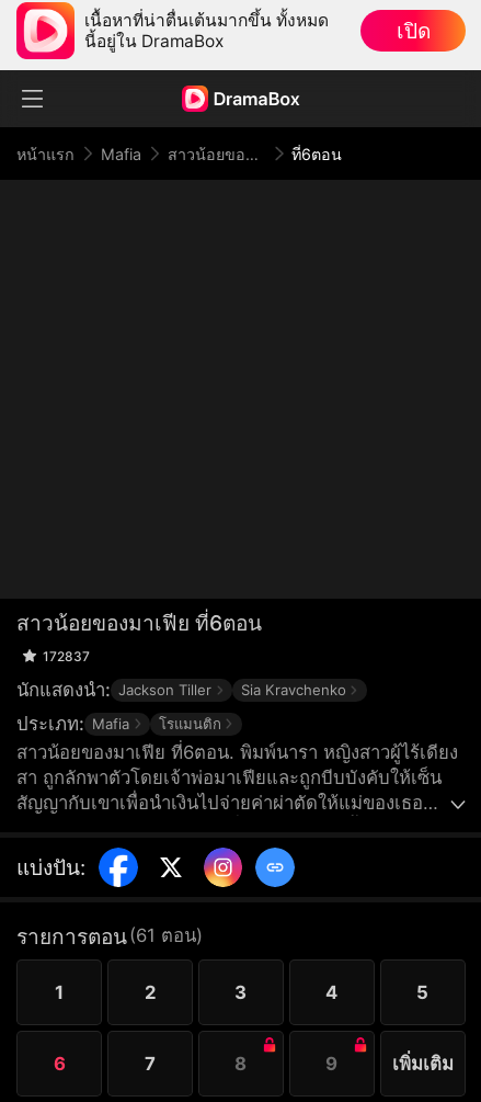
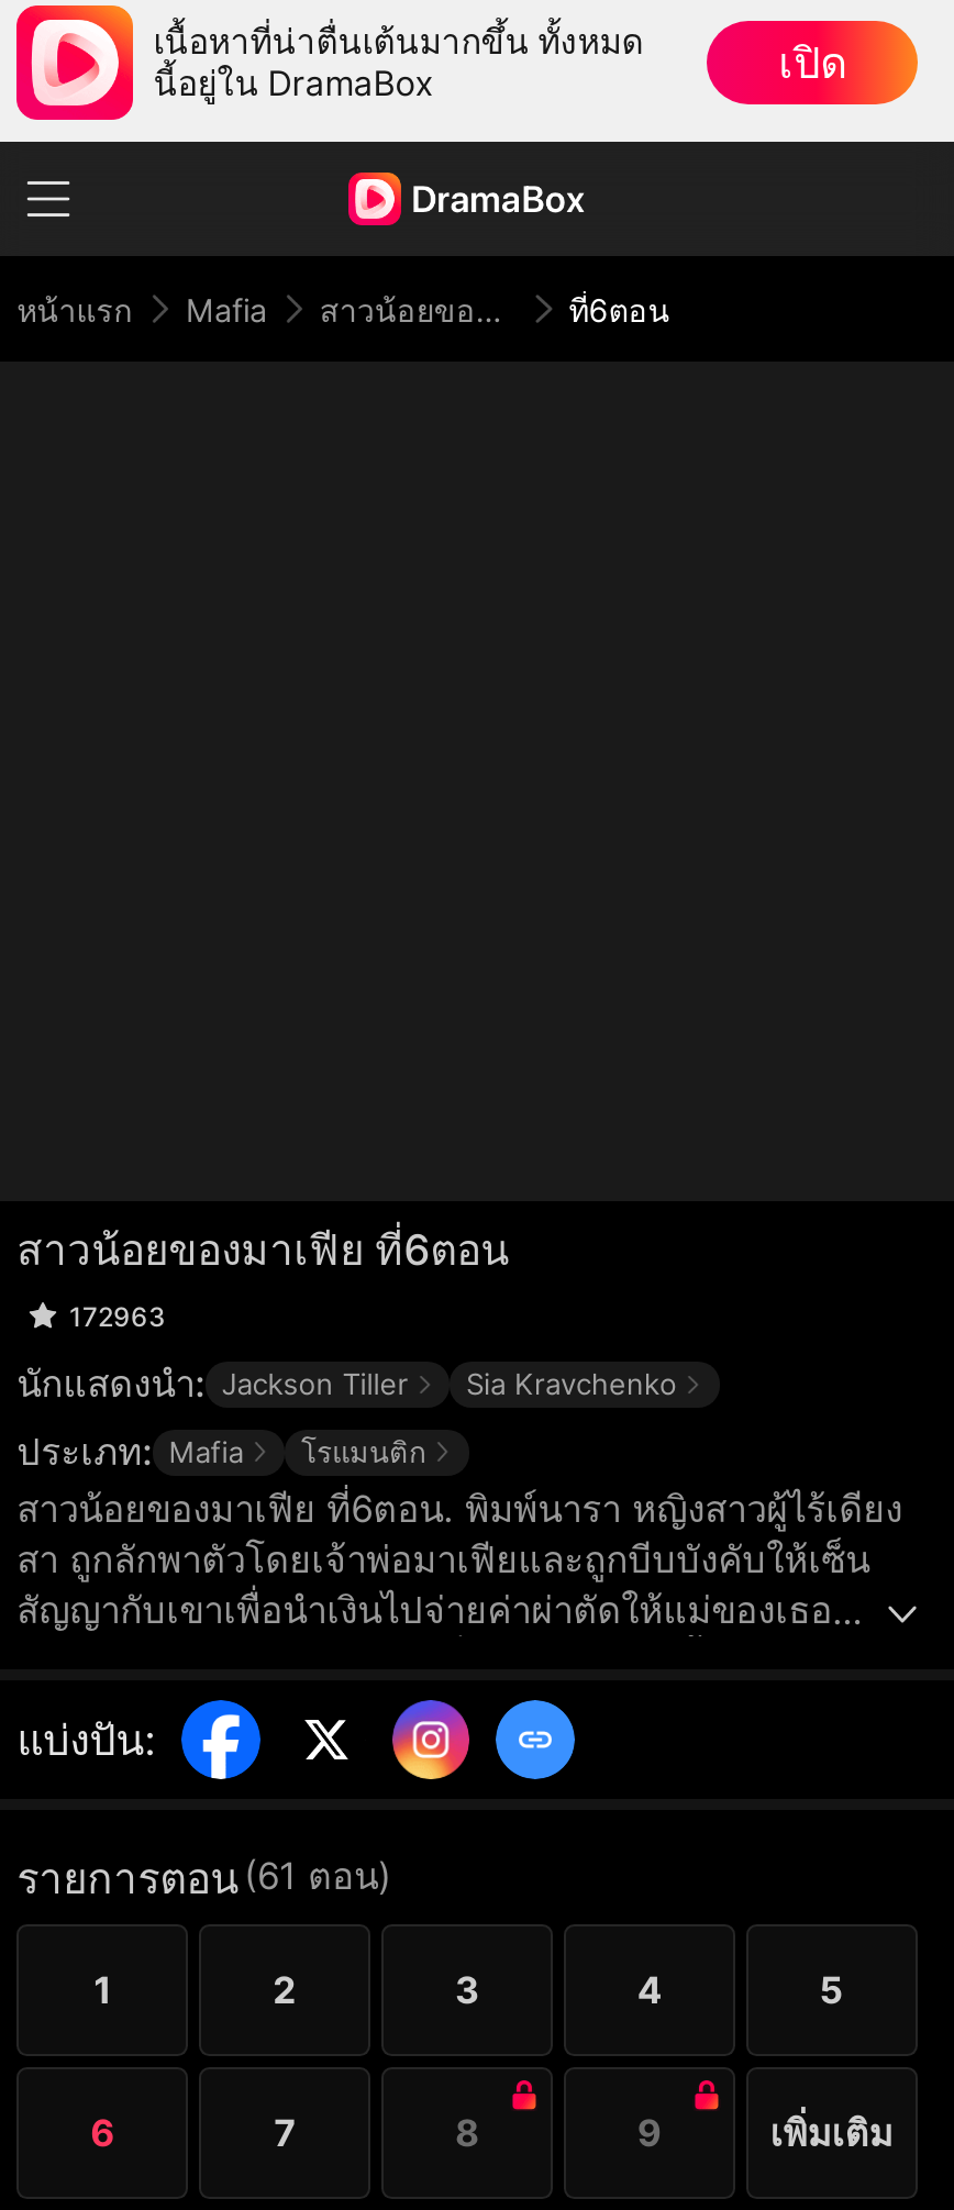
- 172837
+ 172963
